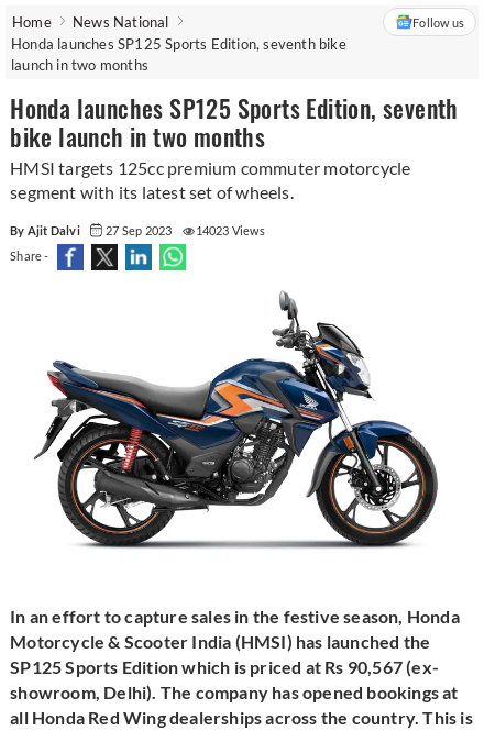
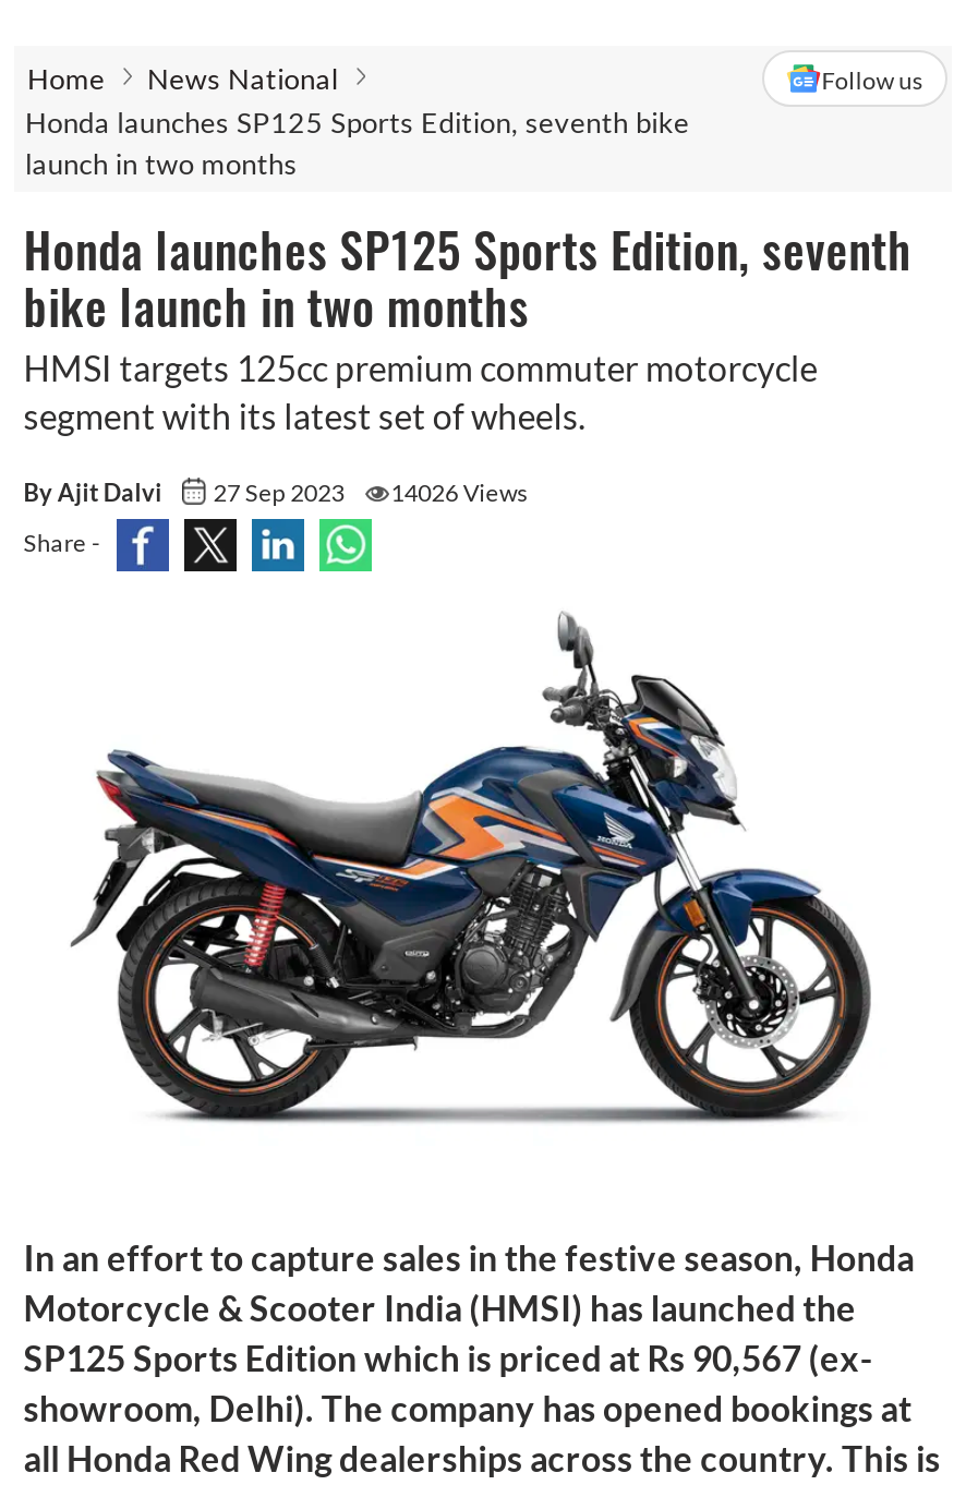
- By Ajit Dalvi 27 Sep 2023 14023 Views
+ By Ajit Dalvi 27 Sep 2023 14026 Views
